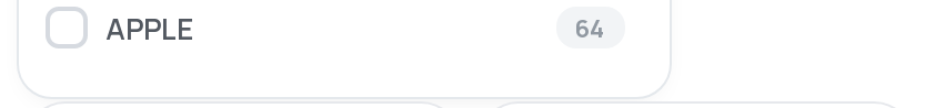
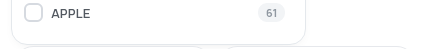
- 64
+ 61
